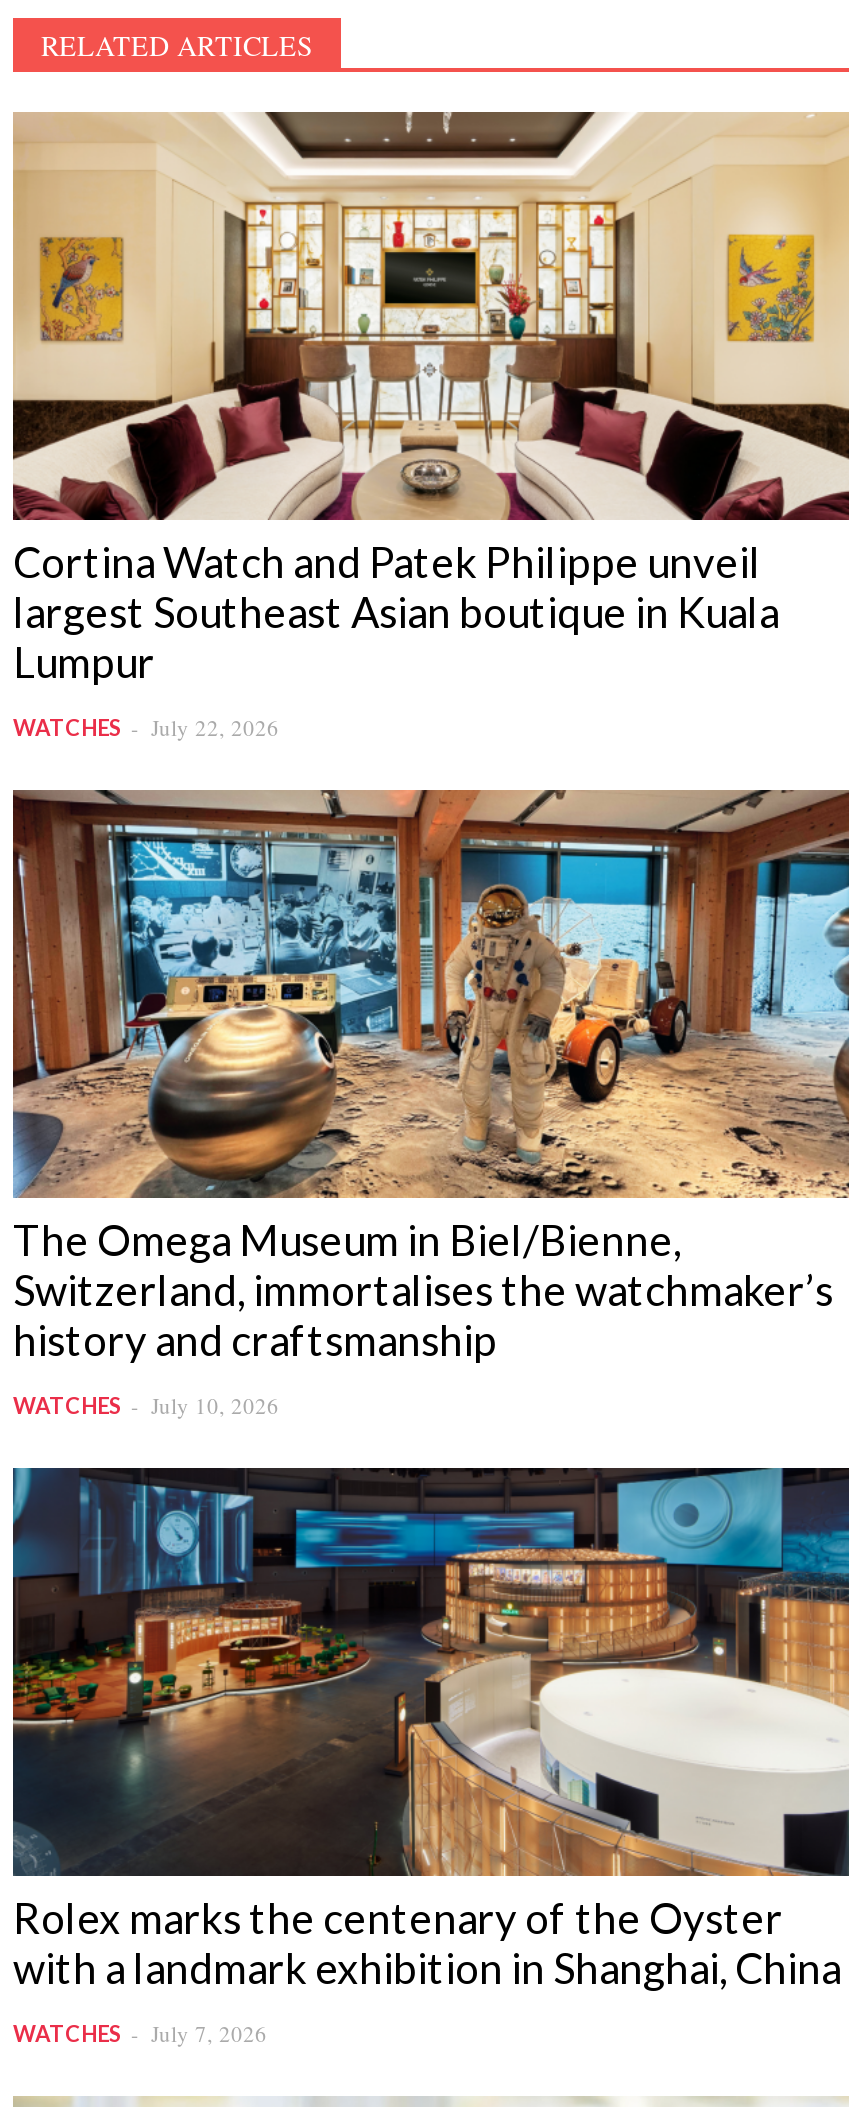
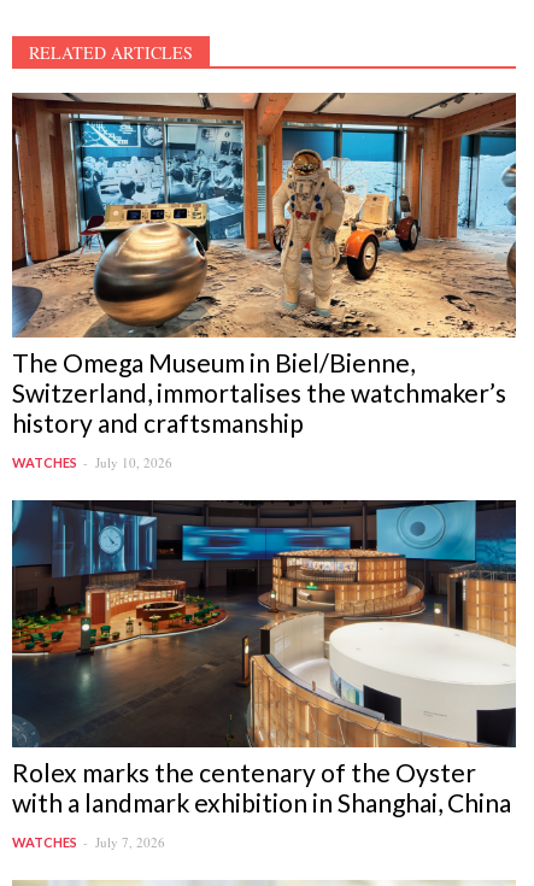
- [image]
- Cortina Watch and Patek Philippe unveil
- largest Southeast Asian boutique in Kuala
- Lumpur
- WATCHES
- July 22, 2026
